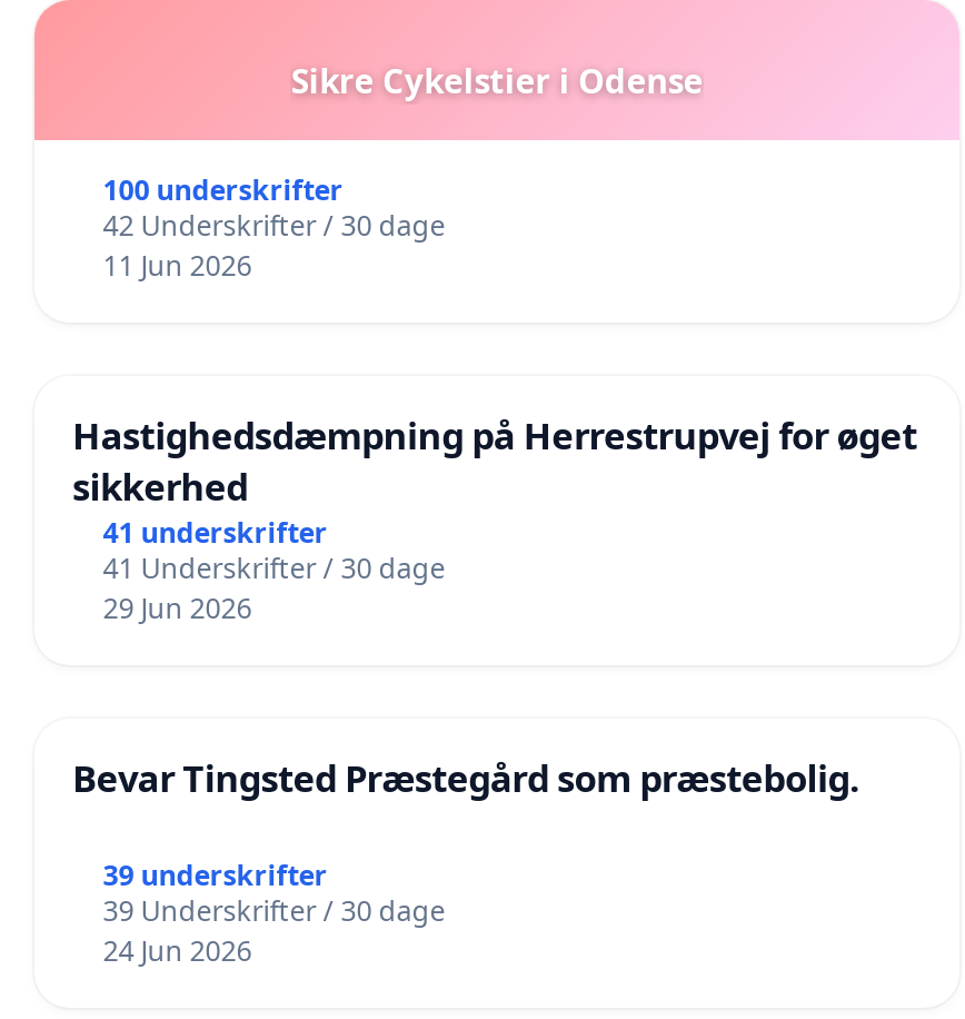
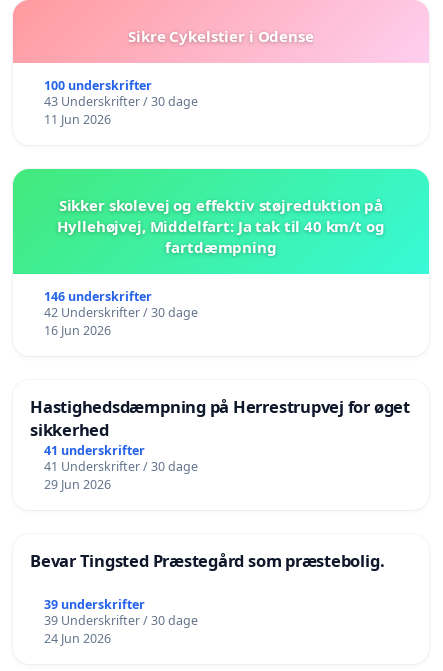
moved down: 42 Underskrifter / 30 dage

+ 43 Underskrifter / 30 dage

+ [image]
+ Sikker skolevej og effektiv støjreduktion på
+ Hyllehøjvej, Middelfart: Ja tak til 40 km/t og
+ fartdæmpning
+ 146 underskrifter
+ 16 Jun 2026
